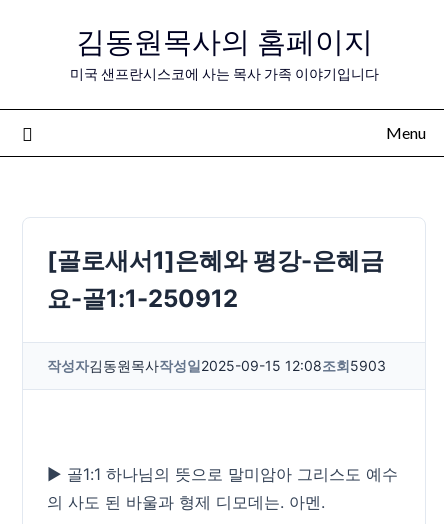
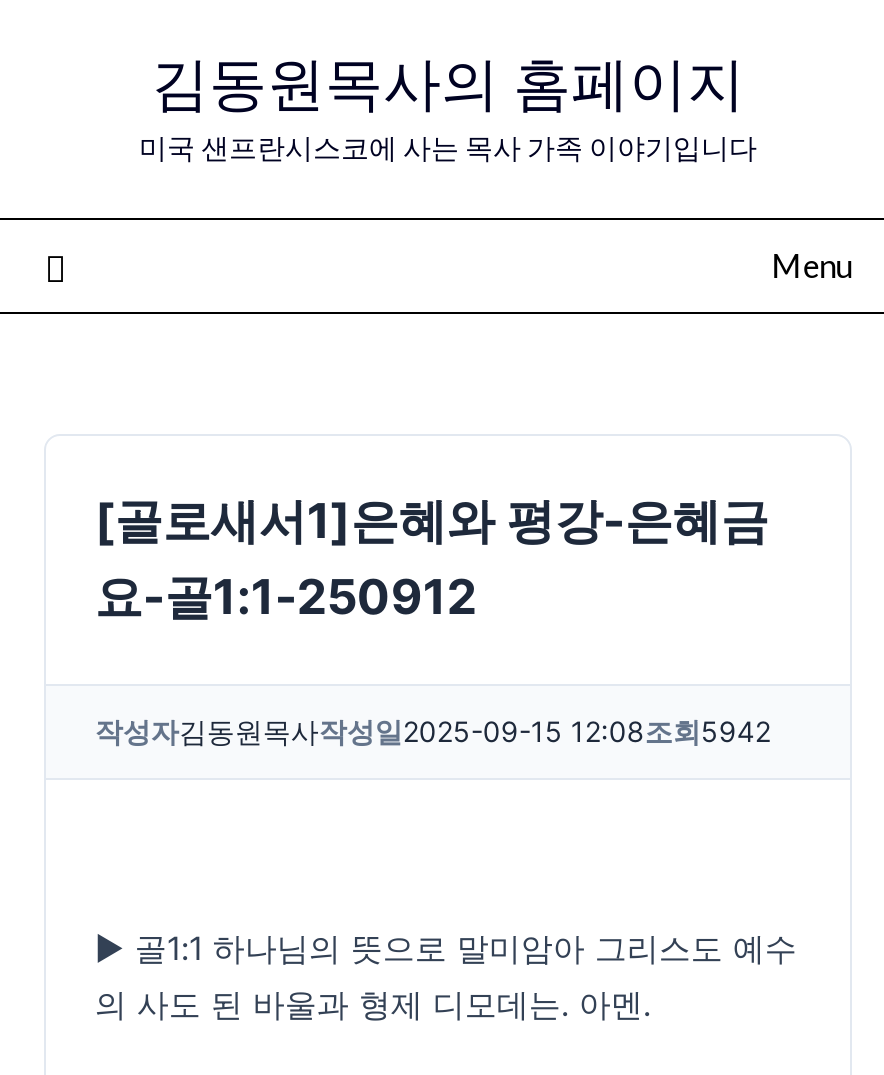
- 작성자김동원목사작성일2025-09-15 12:08조회 5903
+ 작성자김동원목사작성일2025-09-15 12:08조회 5942
